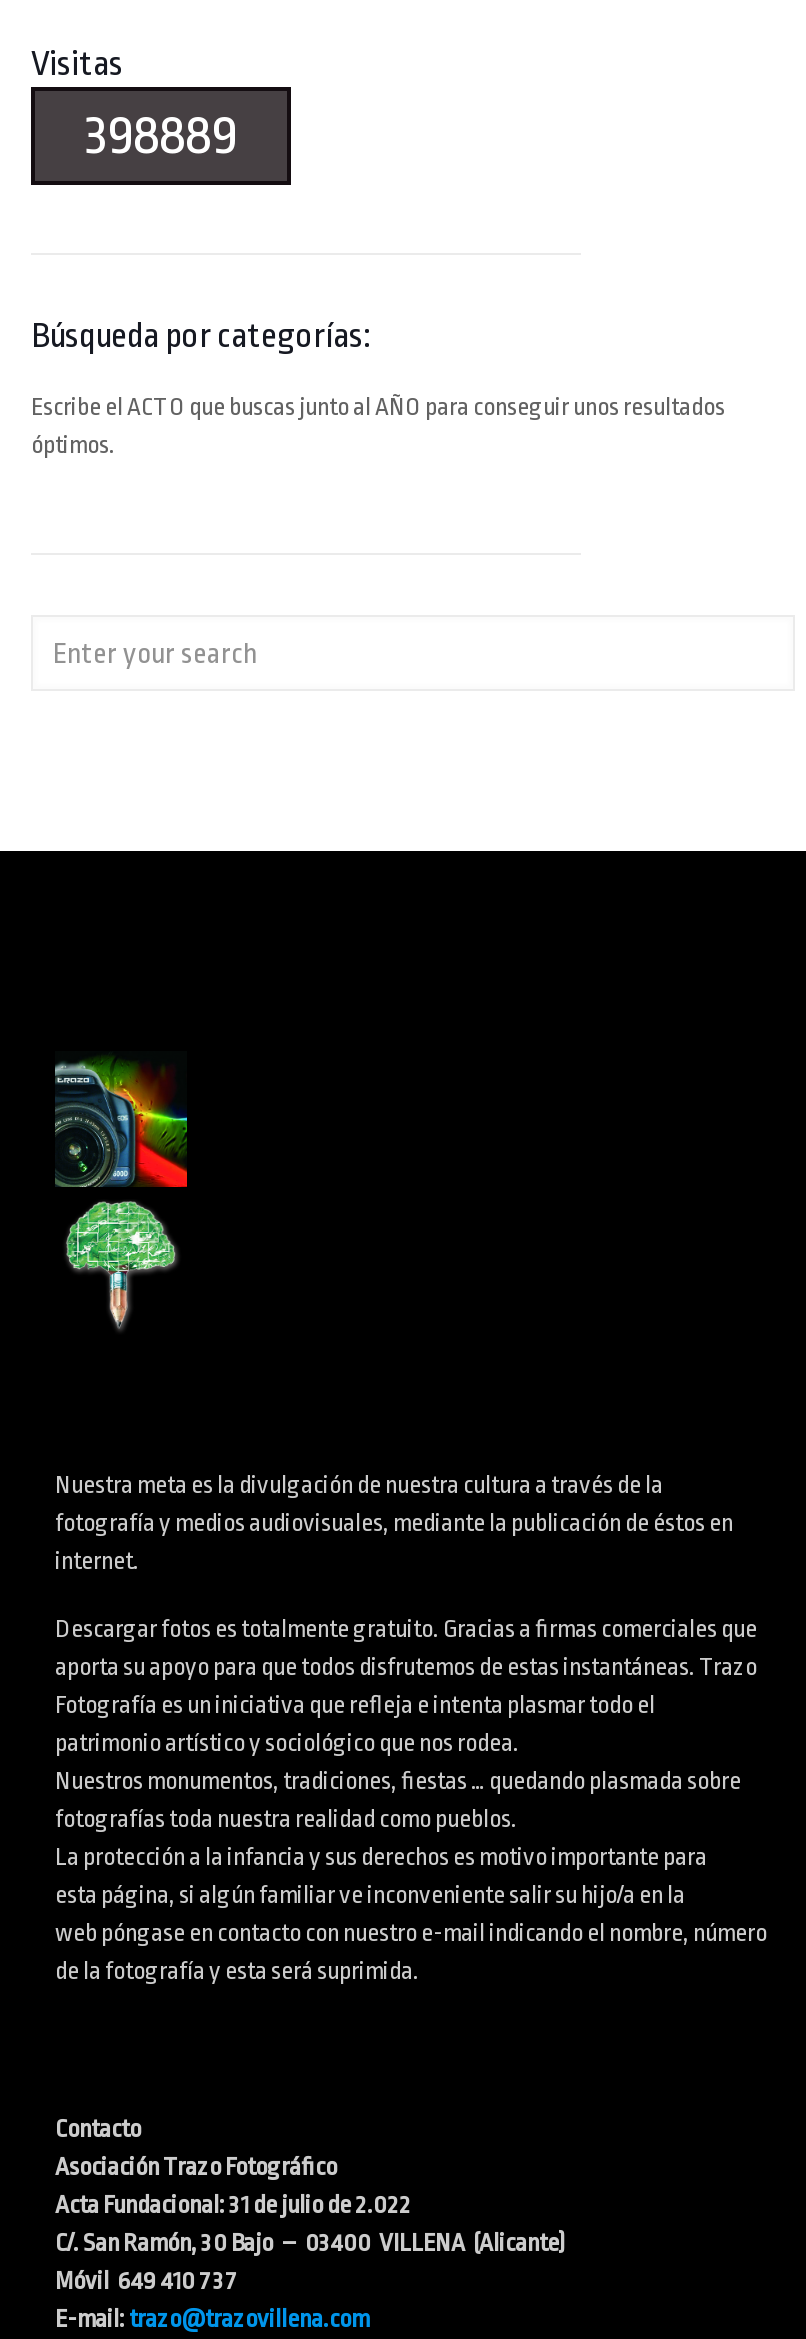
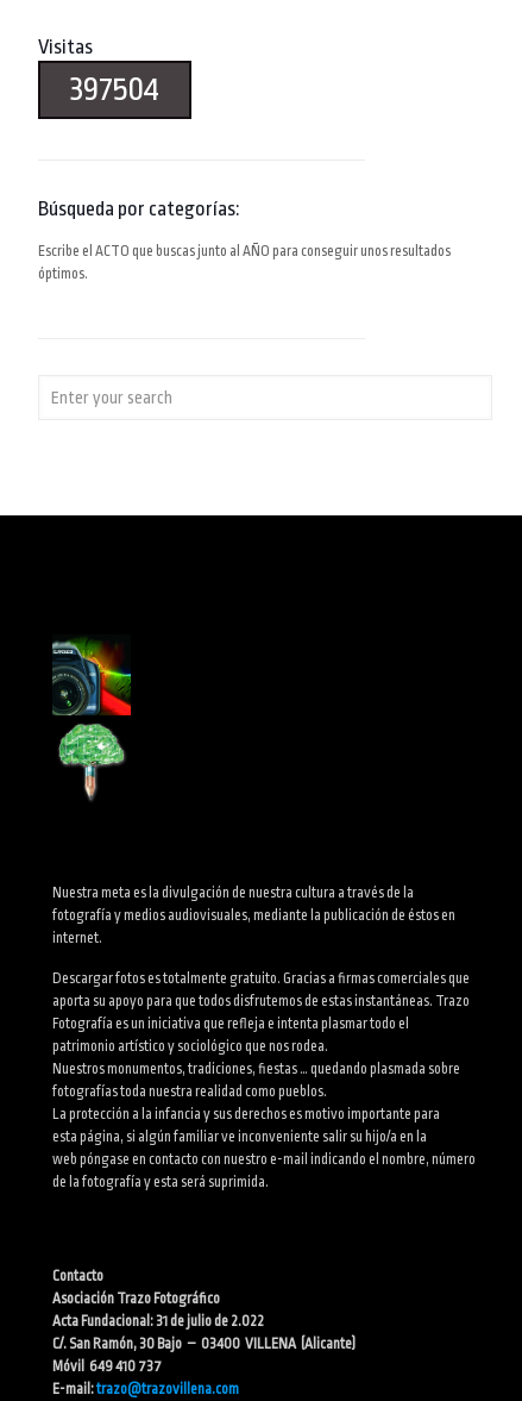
- 398889
+ 397504
